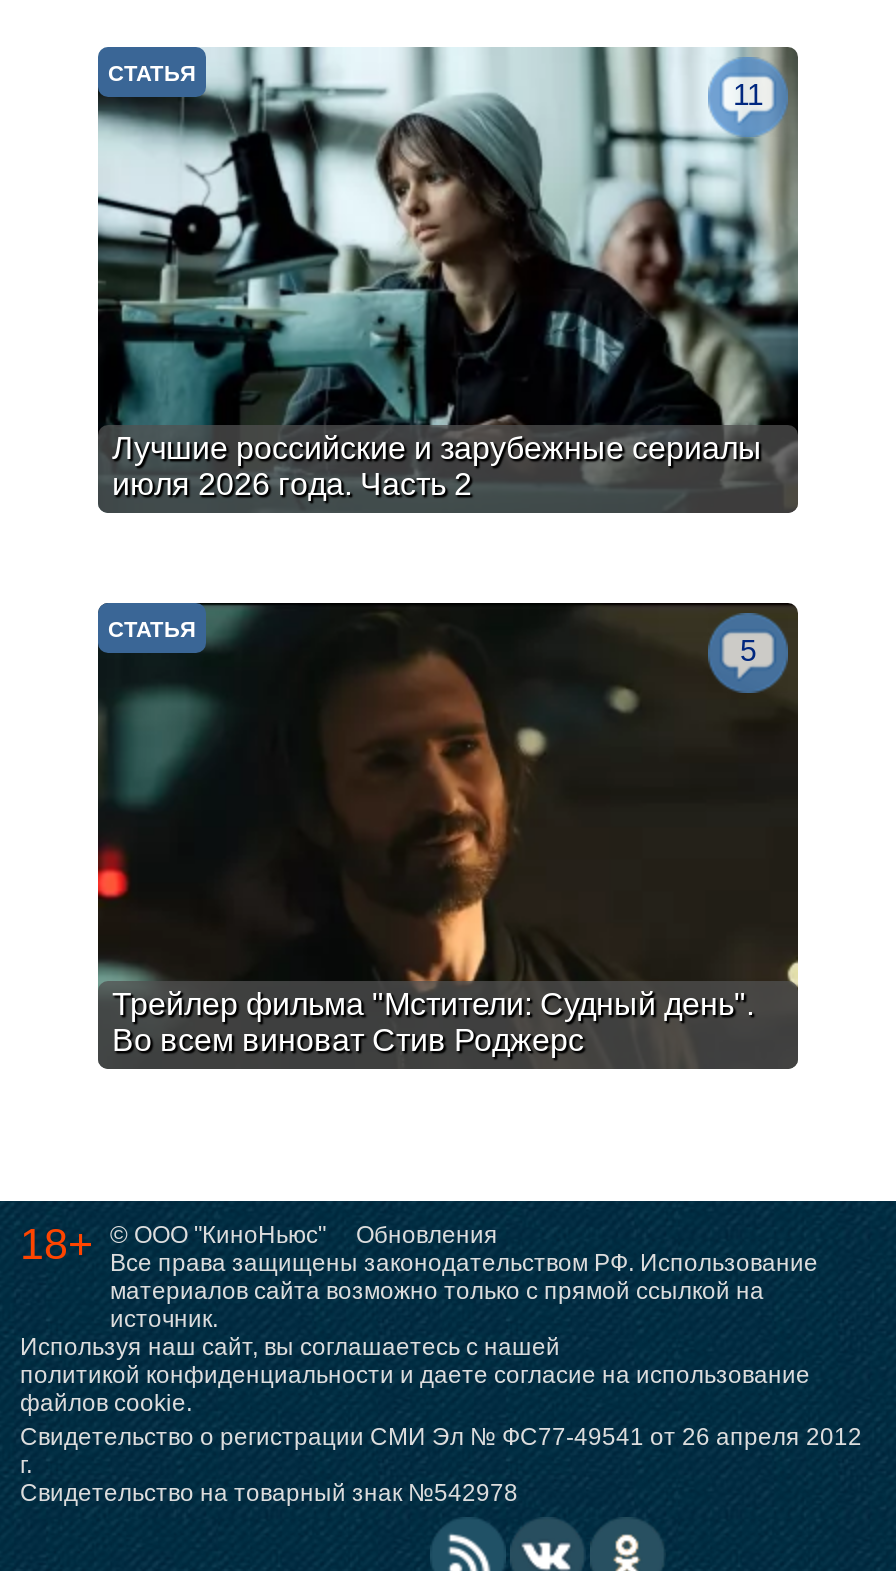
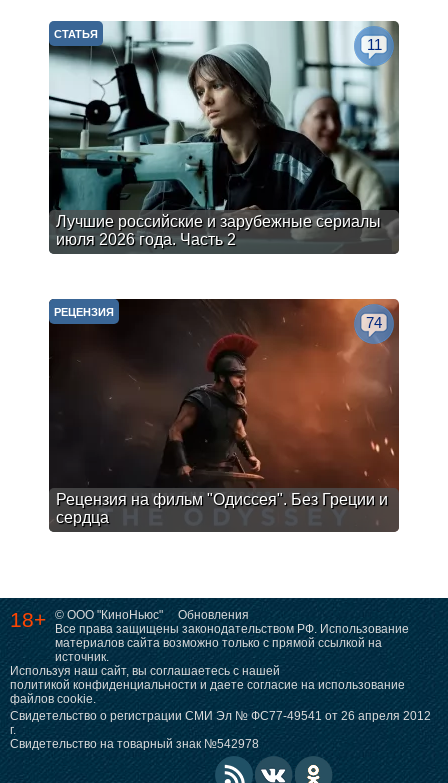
- [image]
- СТАТЬЯ
- 5
+ [image]
+ РЕЦЕНЗИЯ
+ 74

- Трейлер фильма "Мстители: Судный день".
- Во всем виноват Стив Роджерс
+ Рецензия на фильм "Одиссея". Без Греции и
+ сердца
